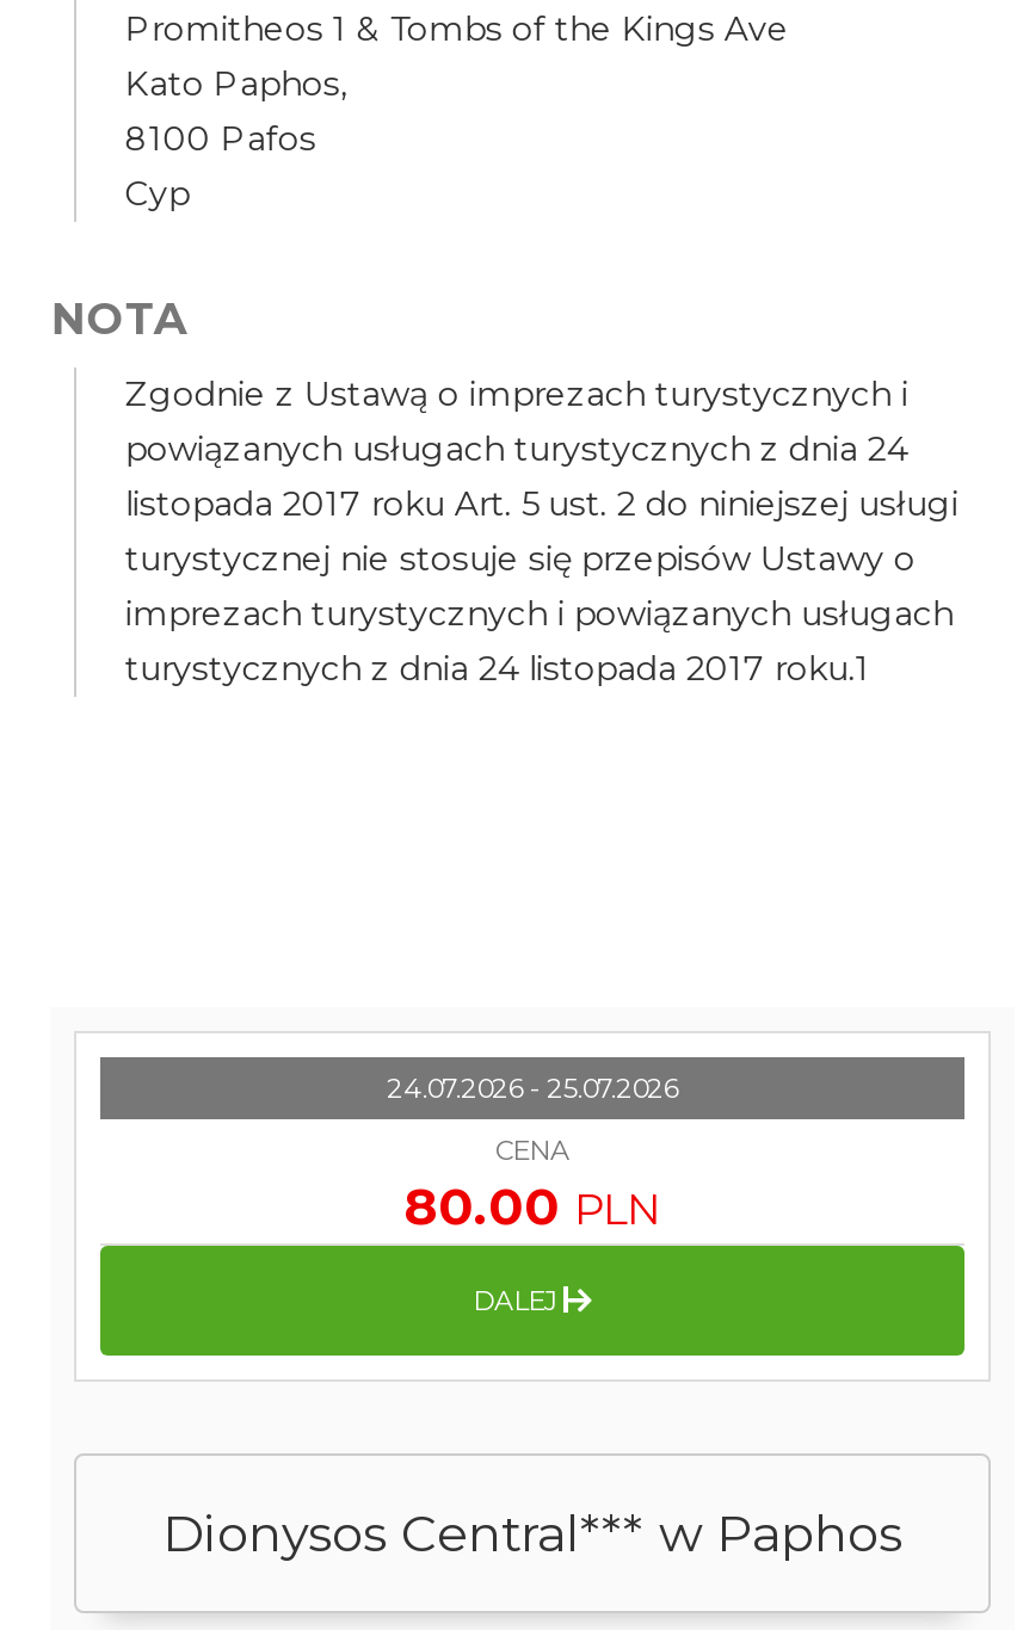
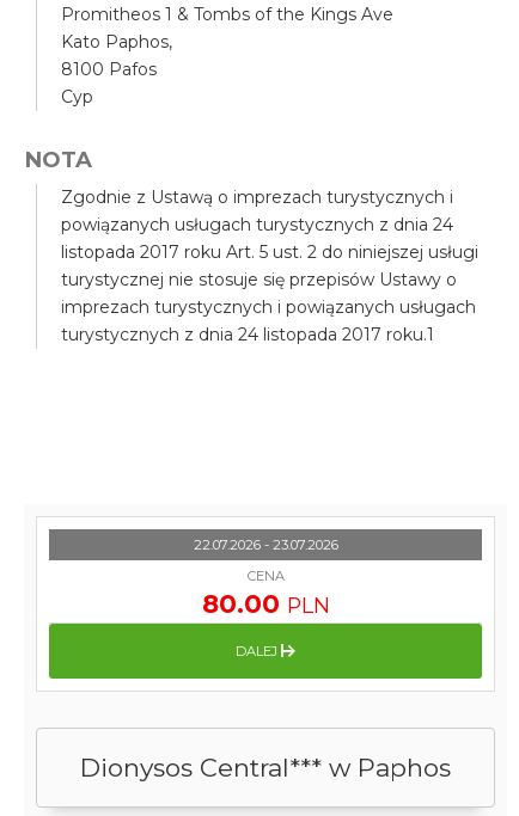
- 24.07.2026 - 25.07.2026
+ 22.07.2026 - 23.07.2026
